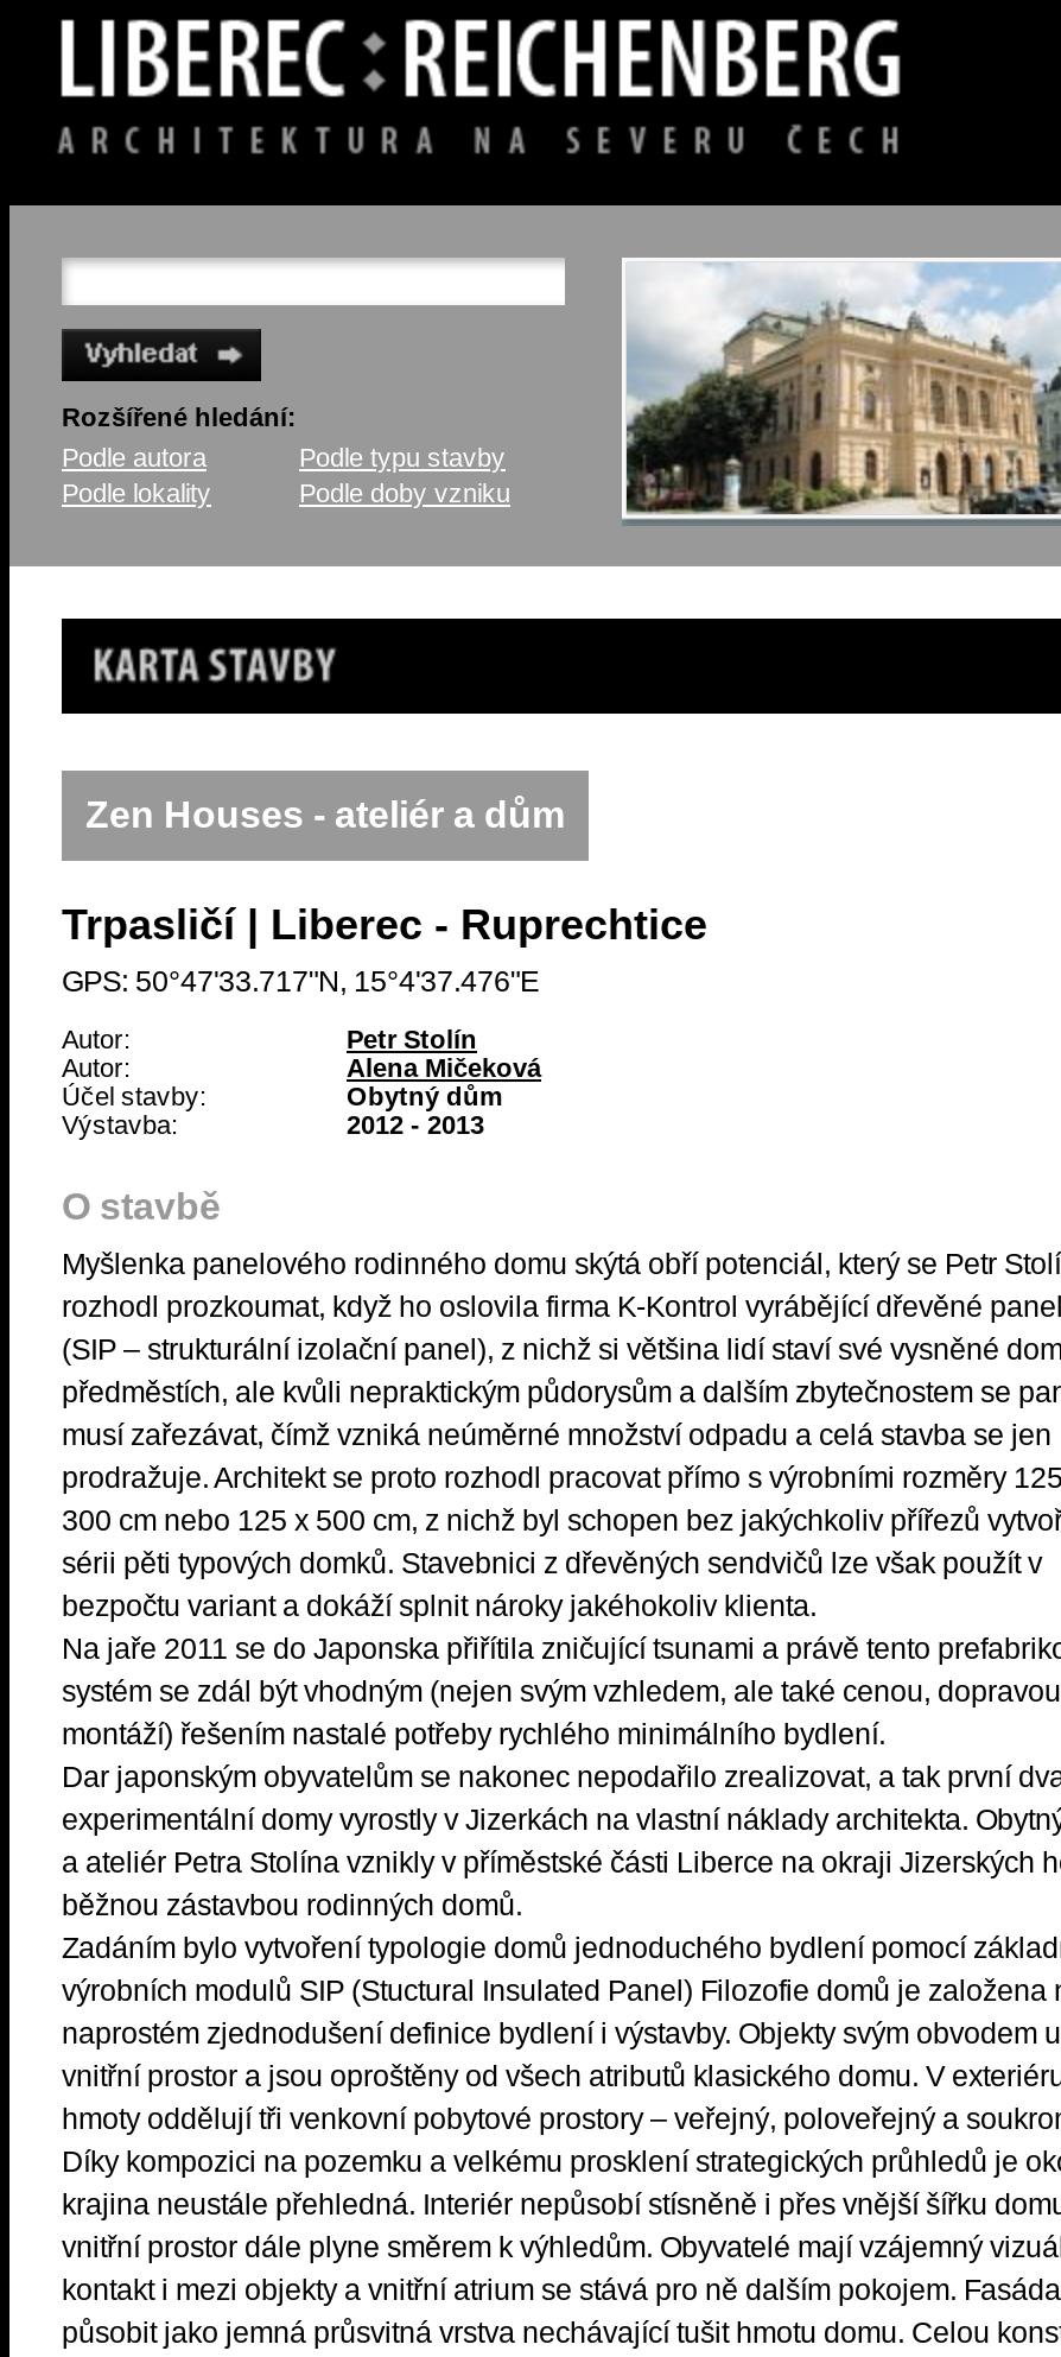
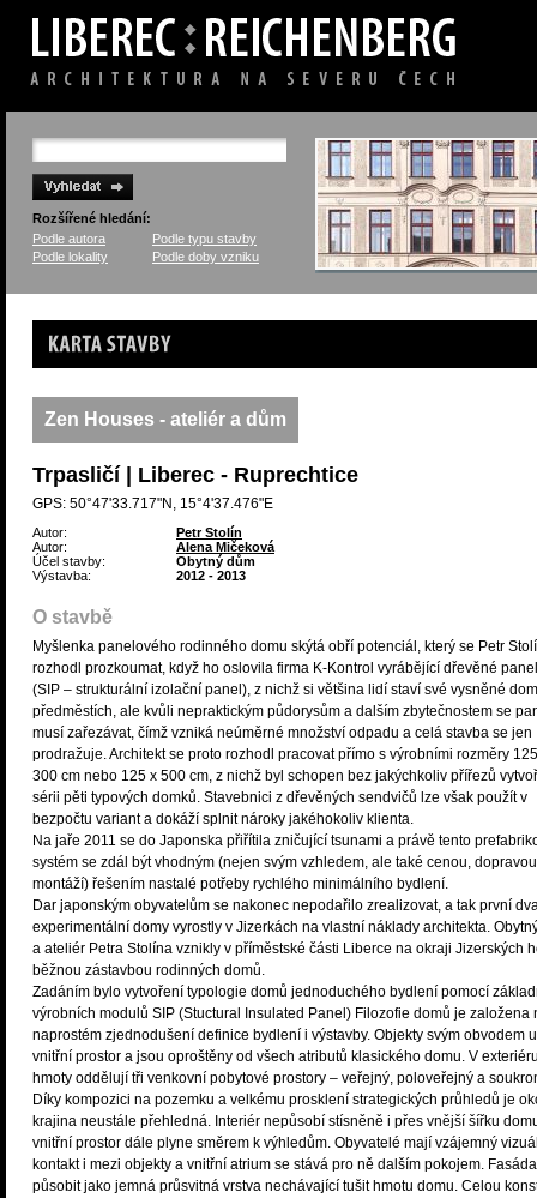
- [image]
+ [image]
